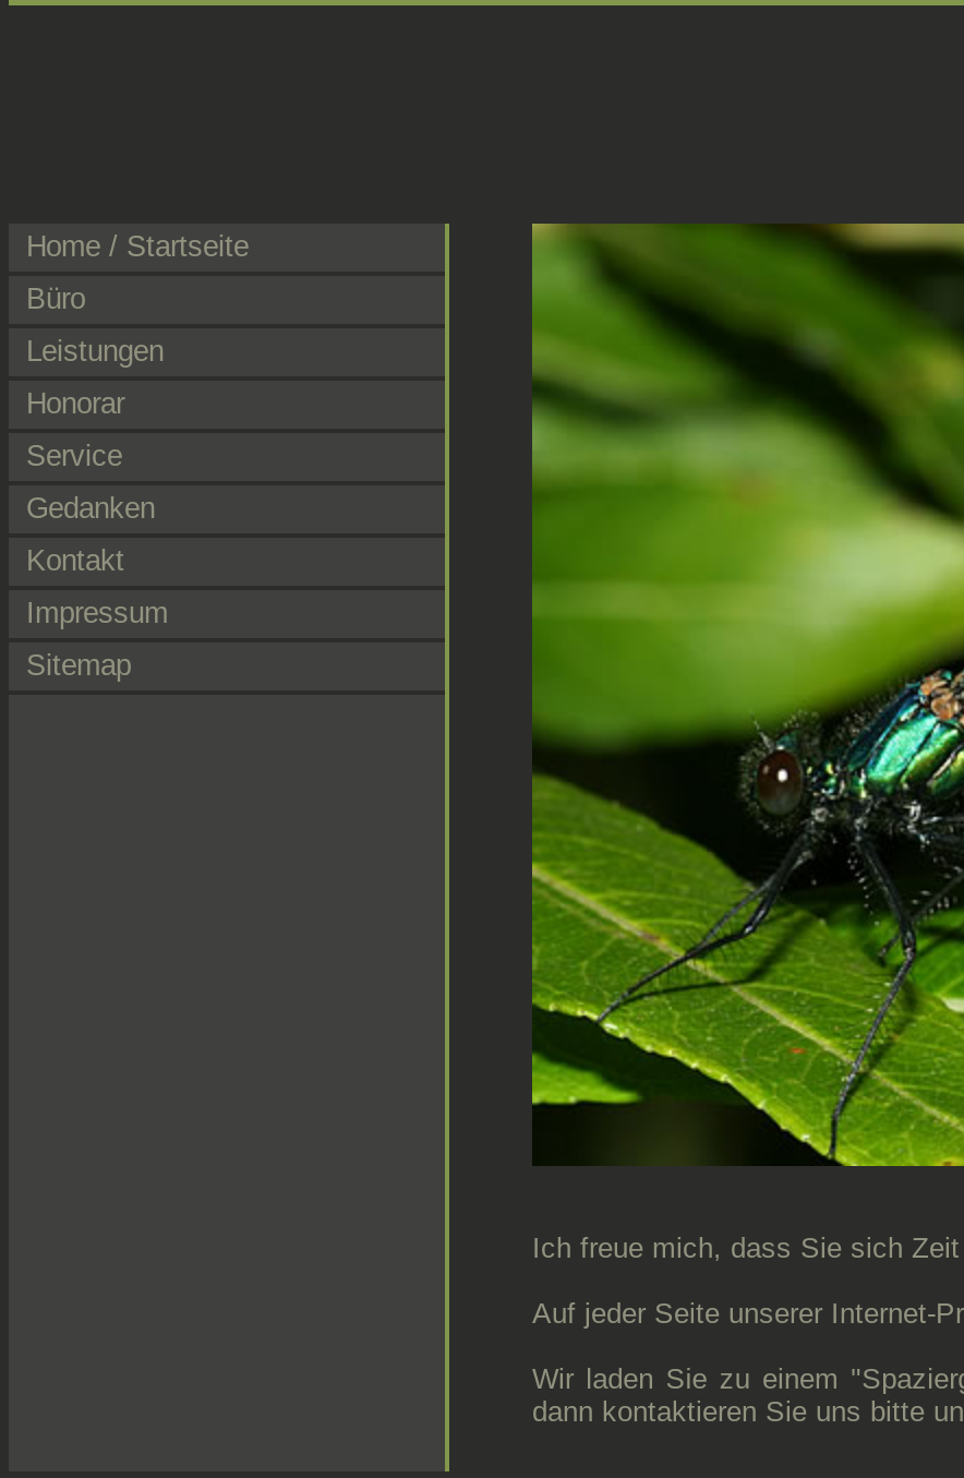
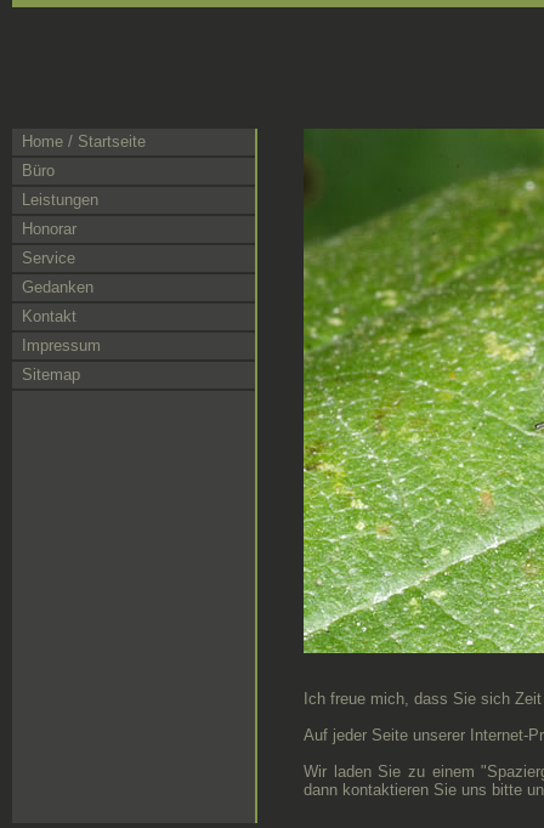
- [image]
+ [image]
